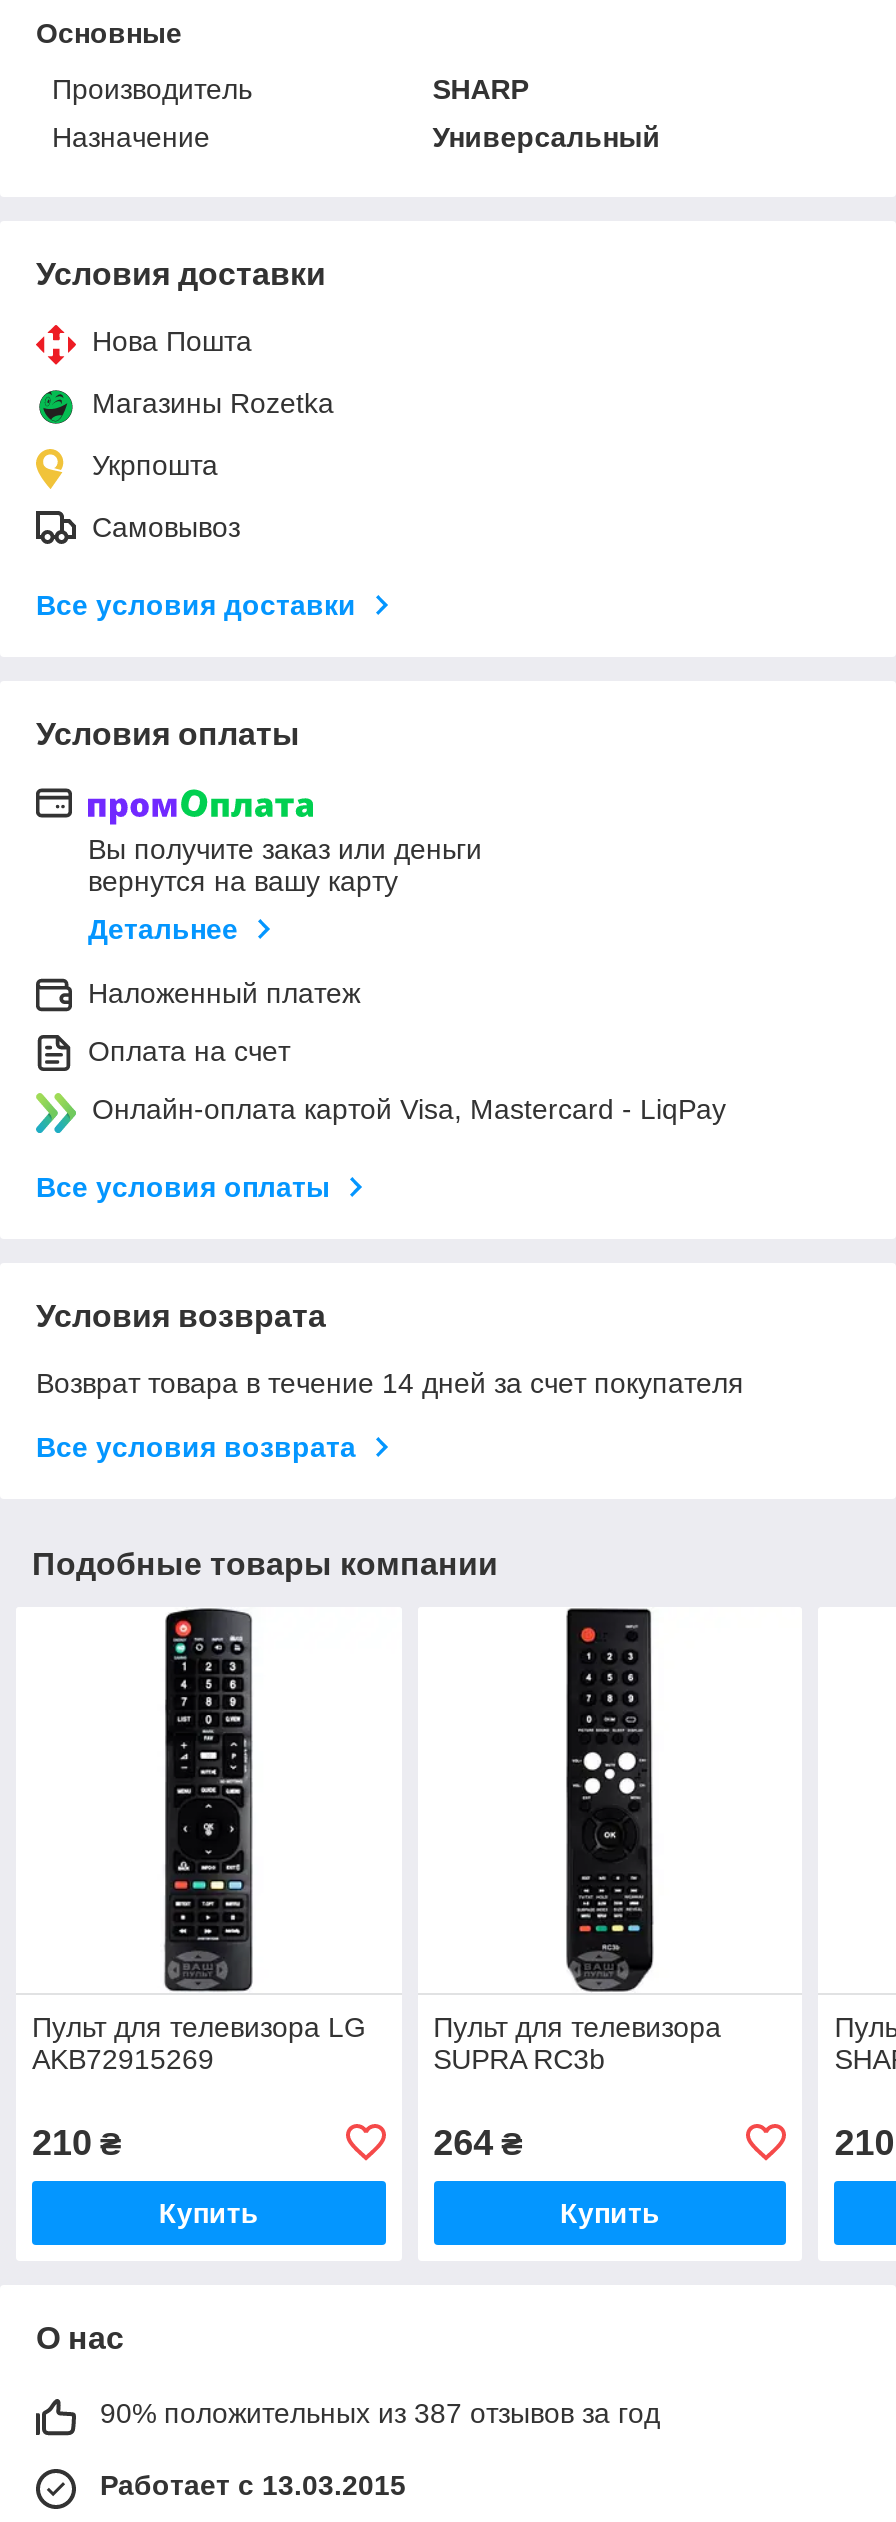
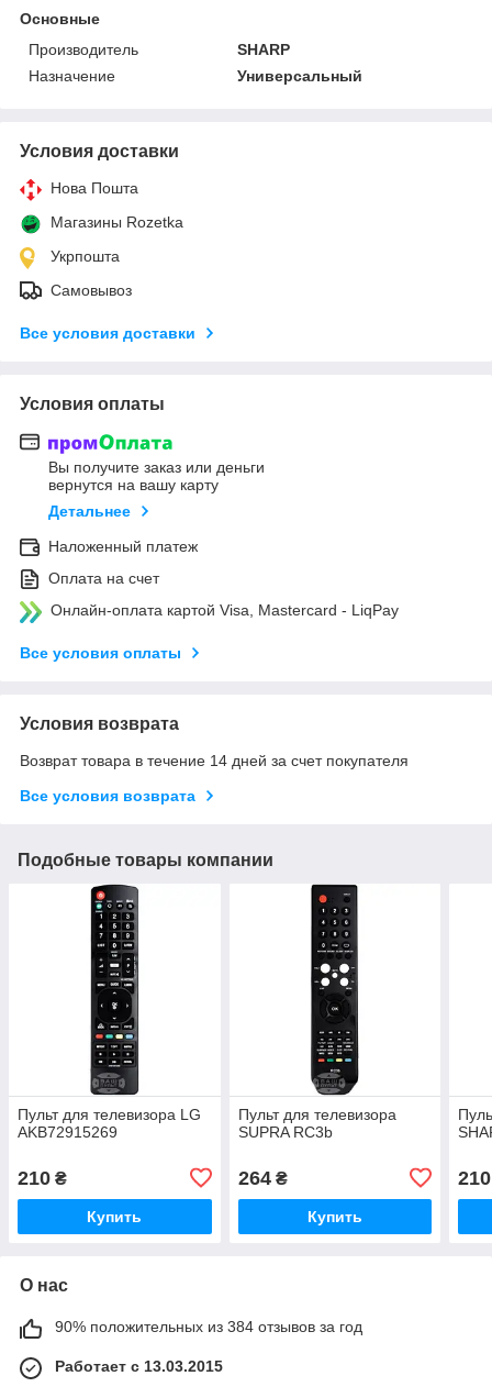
- 90% положительных из 387 отзывов за год
+ 90% положительных из 384 отзывов за год
